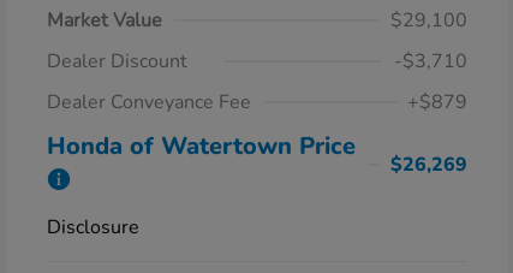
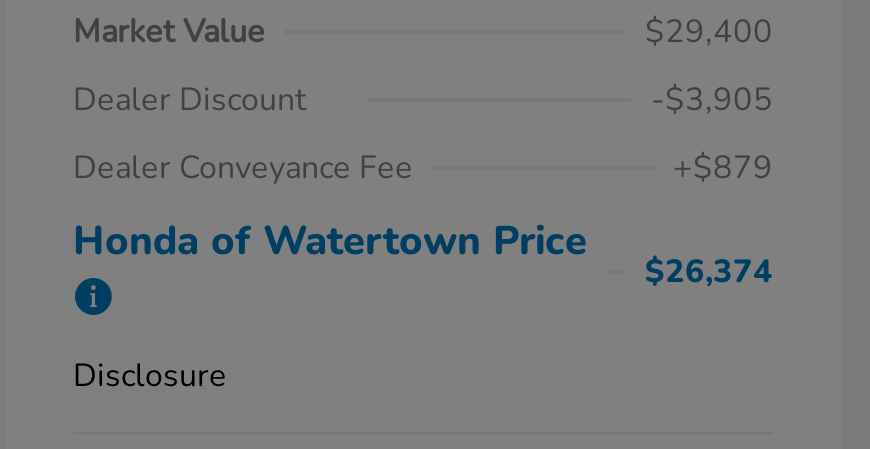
- $29,100
+ $29,400

- -$3,710
+ -$3,905

- $26,269
+ $26,374
